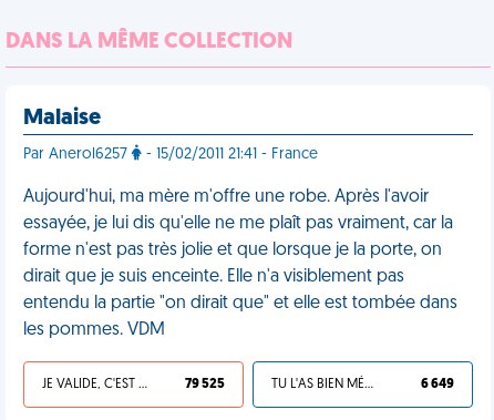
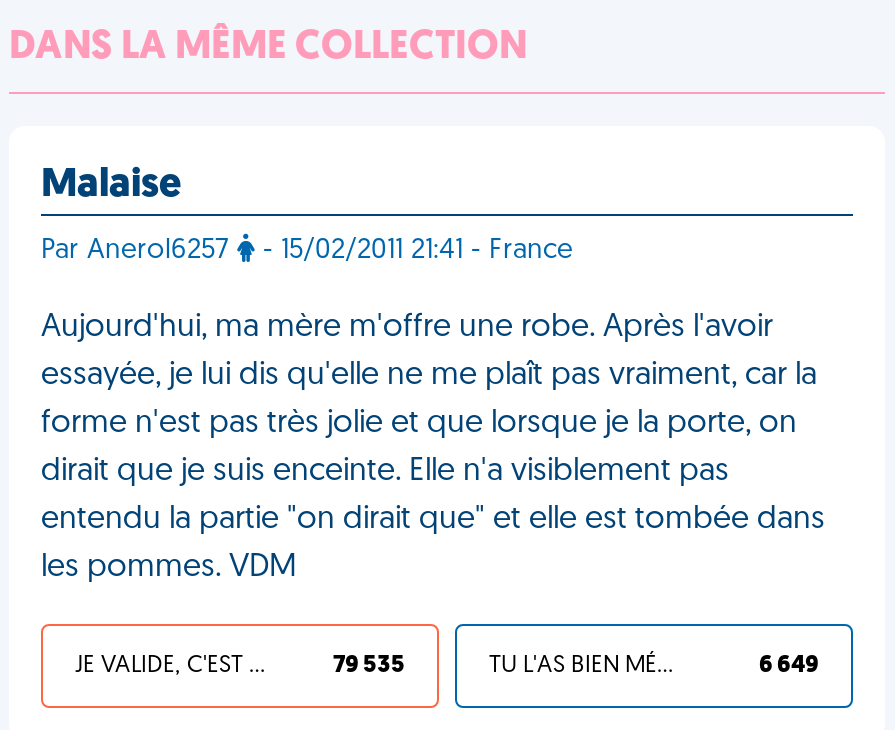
- 79 525
+ 79 535
